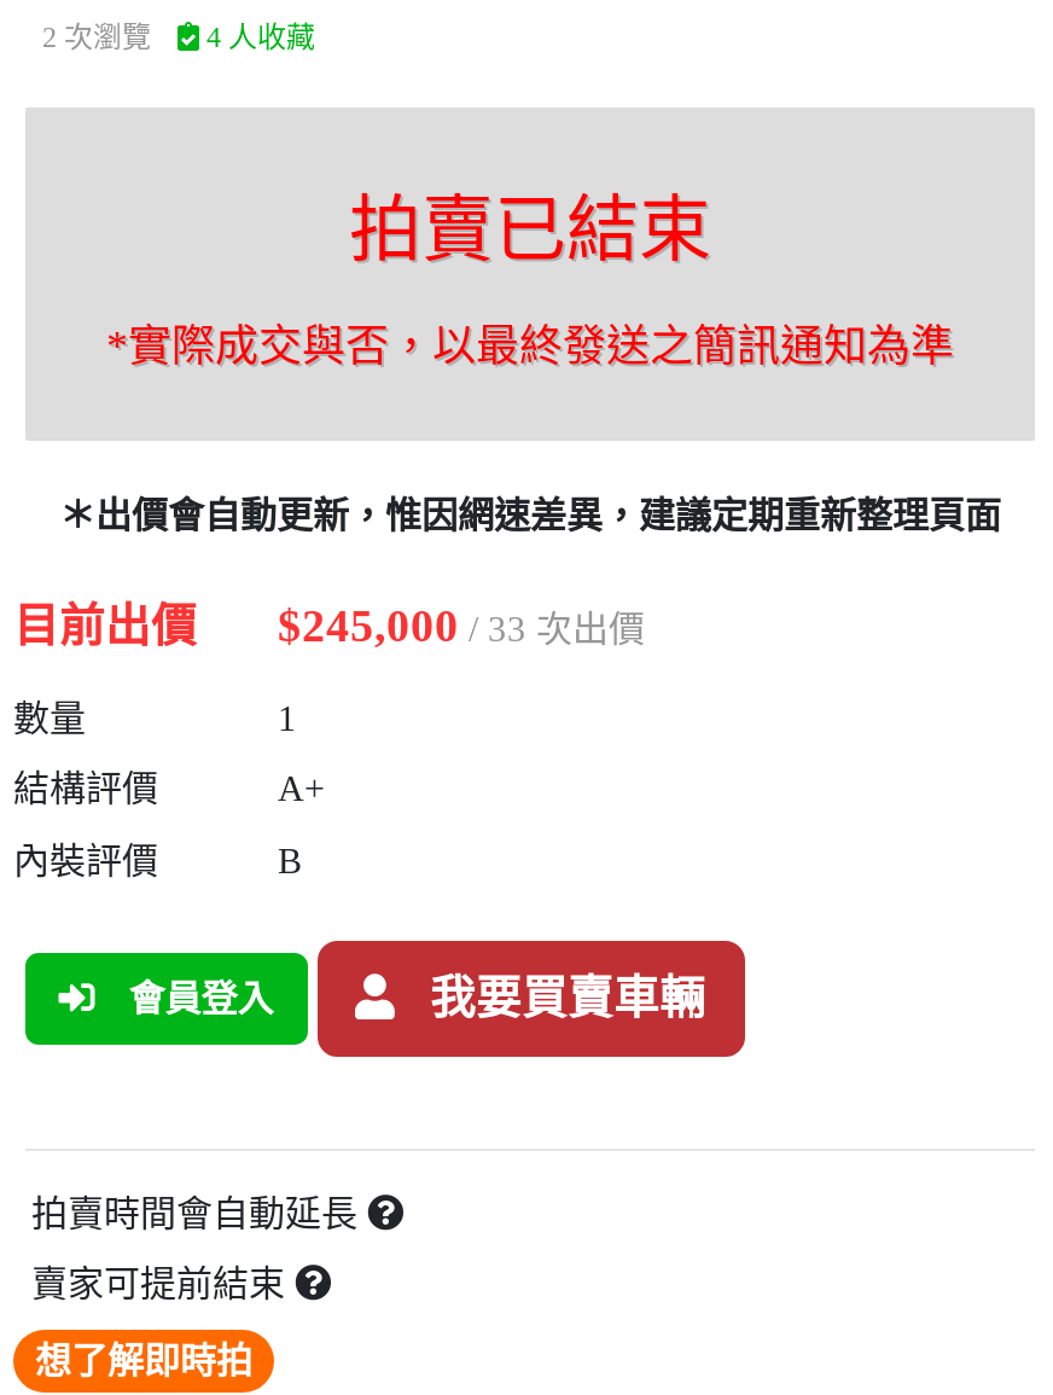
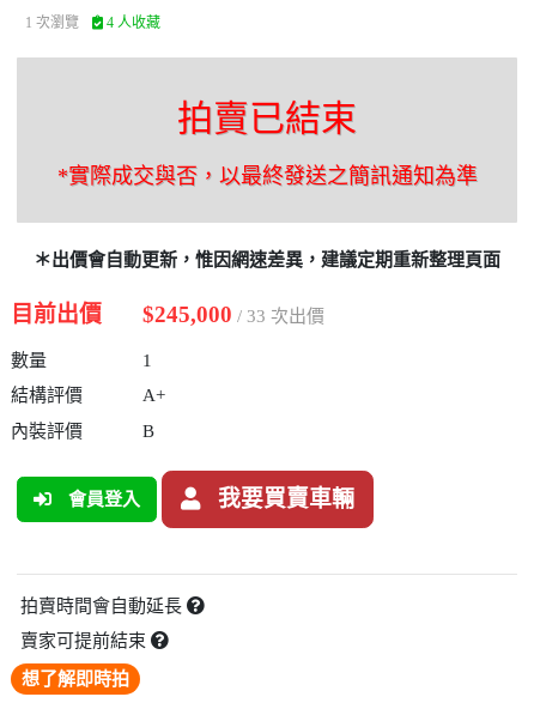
- 2 次瀏覽 4 人收藏
+ 1 次瀏覽 4 人收藏
